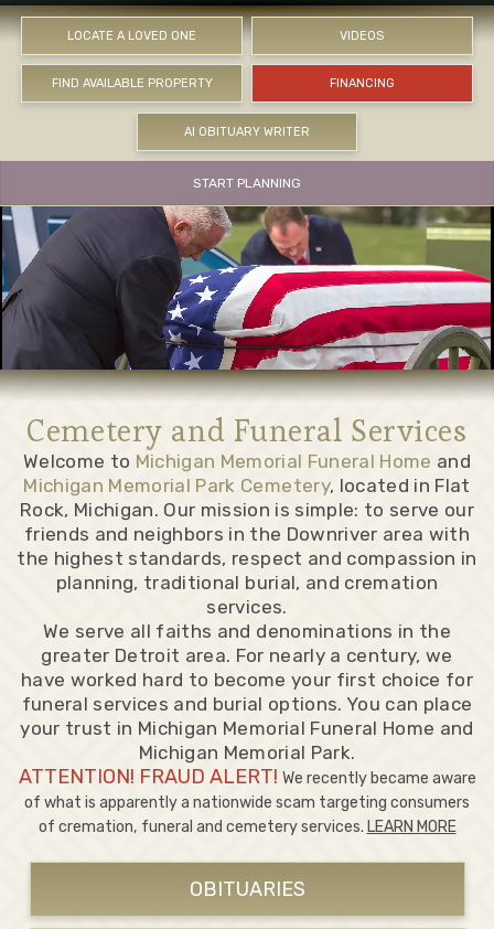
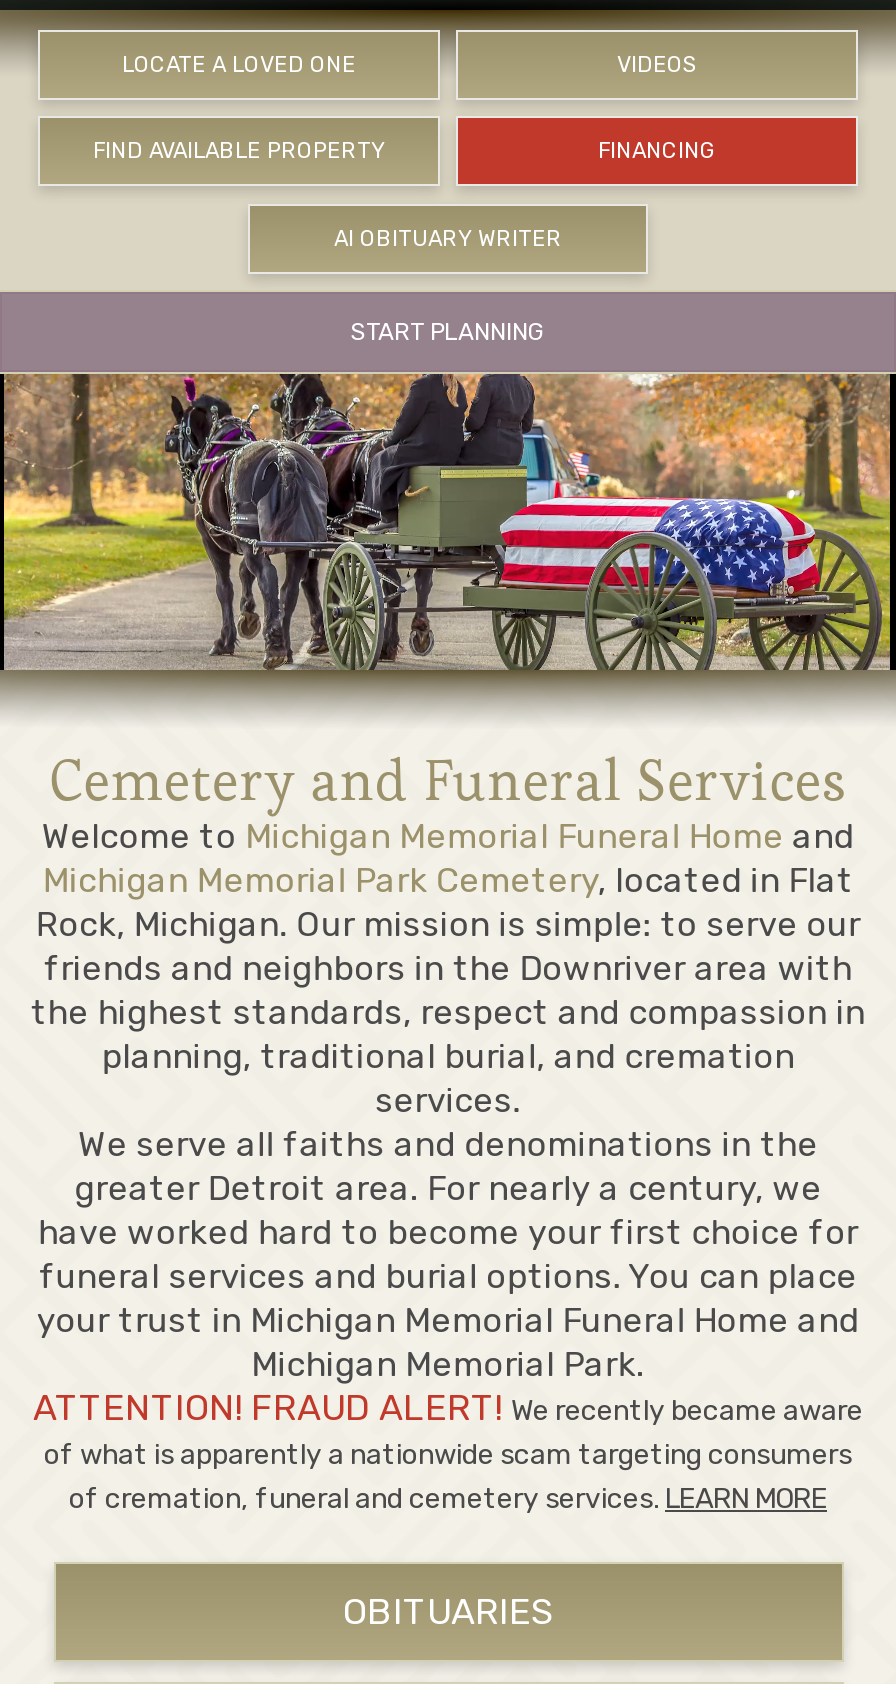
- [image]
+ [image]
